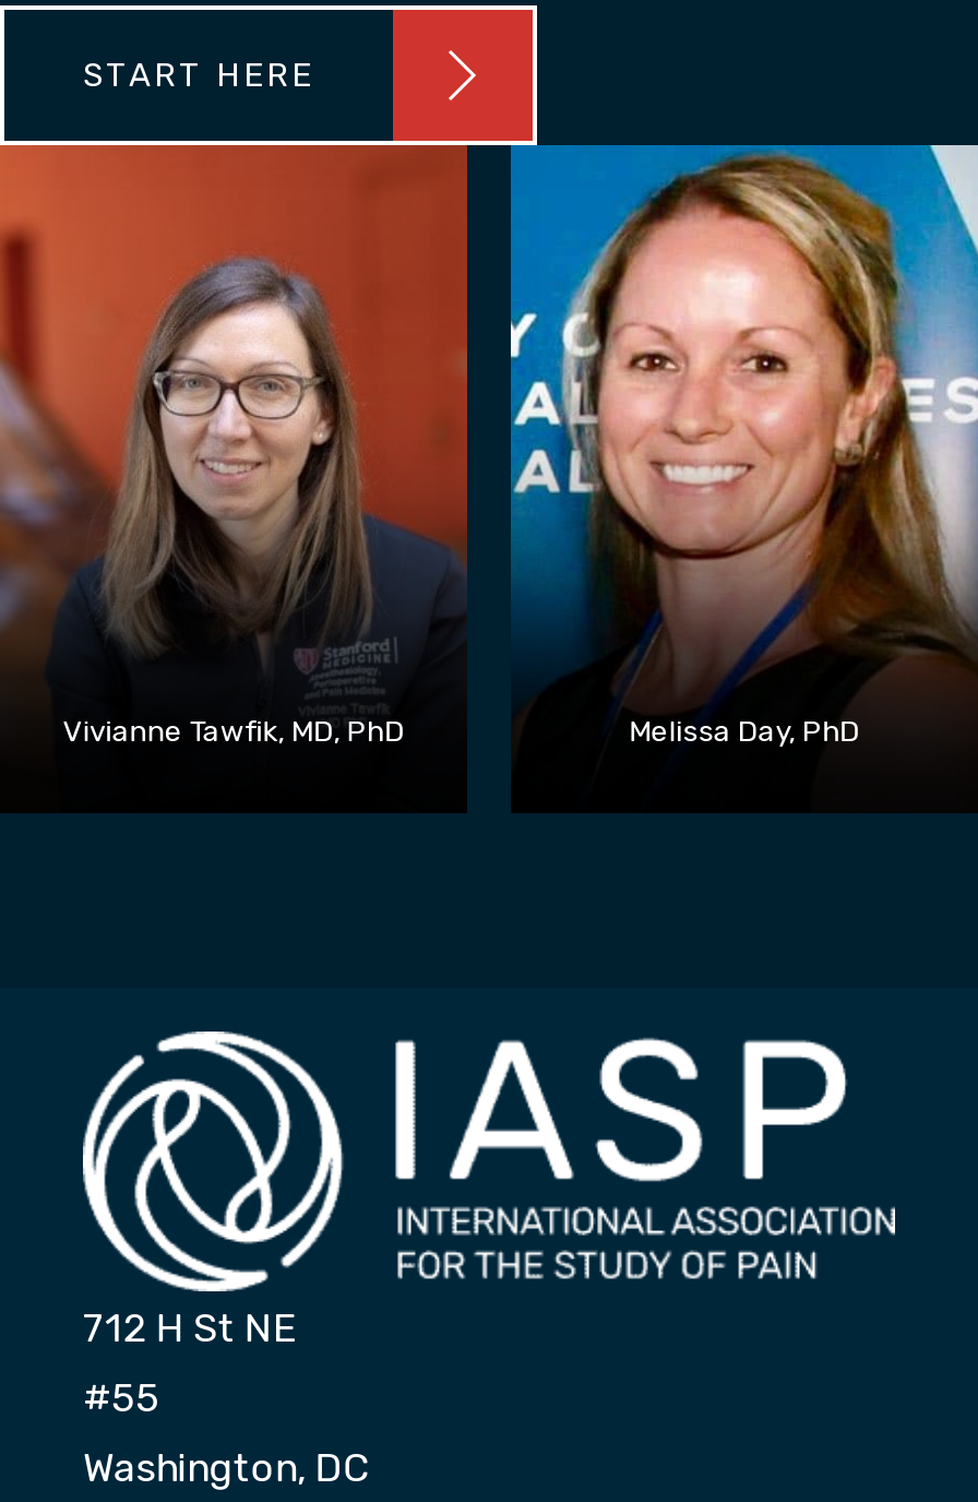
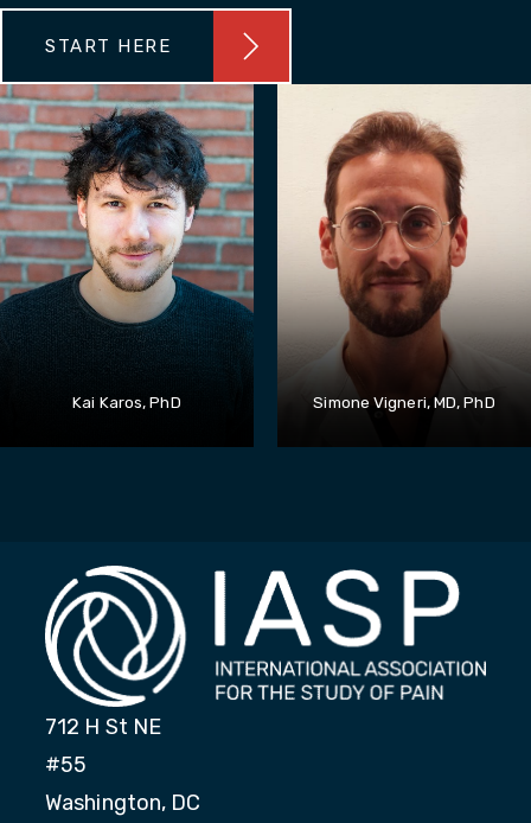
- [image]
- Vivianne Tawfik, MD, PhD
- Melissa Day, PhD
+ [image]
+ Kai Karos, PhD
+ Simone Vigneri, MD, PhD

- [image]
+ [image]
